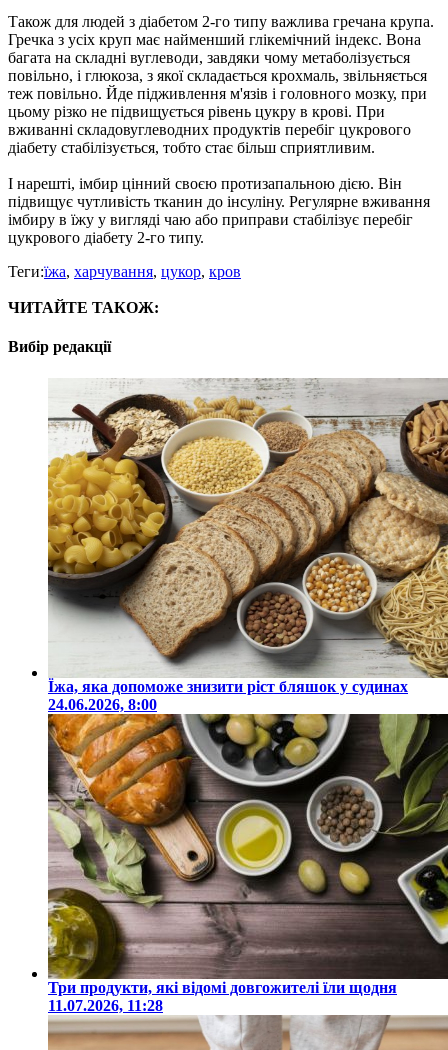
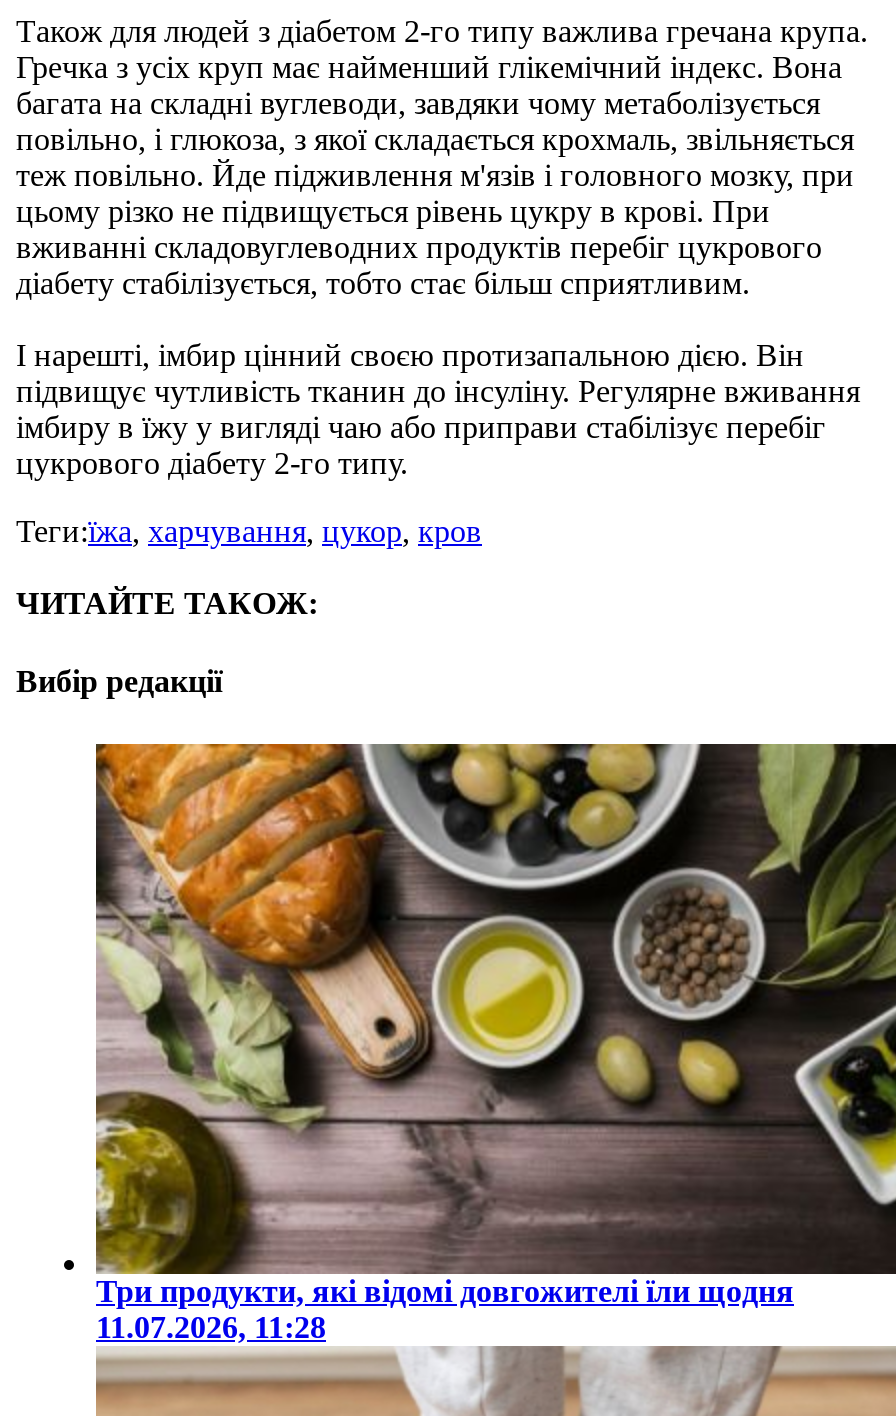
- [image]
- Їжа, яка допоможе знизити ріст бляшок у судинах
- 24.06.2026, 8:00
